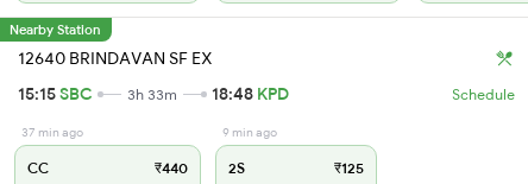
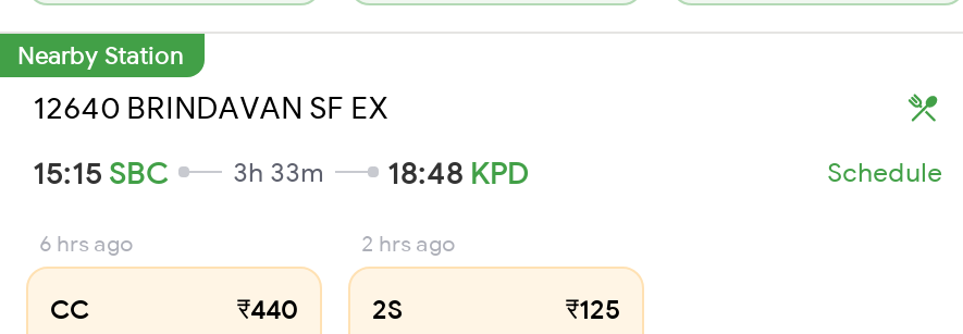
- 37 min ago
+ 6 hrs ago

- 9 min ago
+ 2 hrs ago
